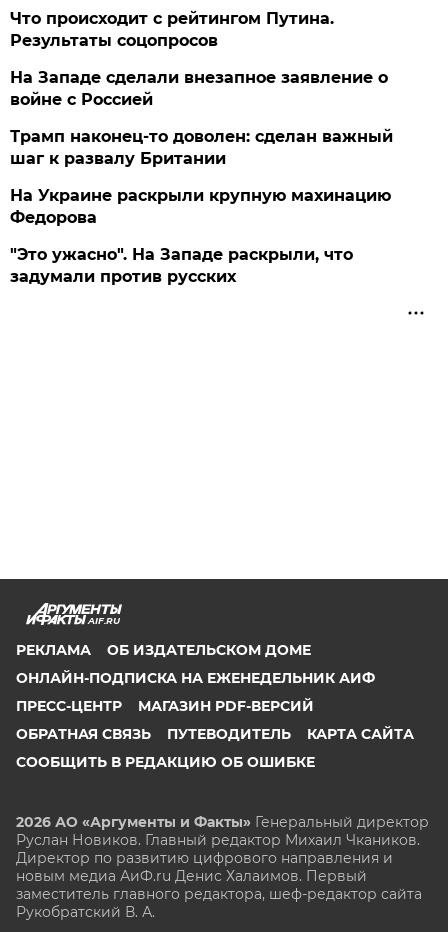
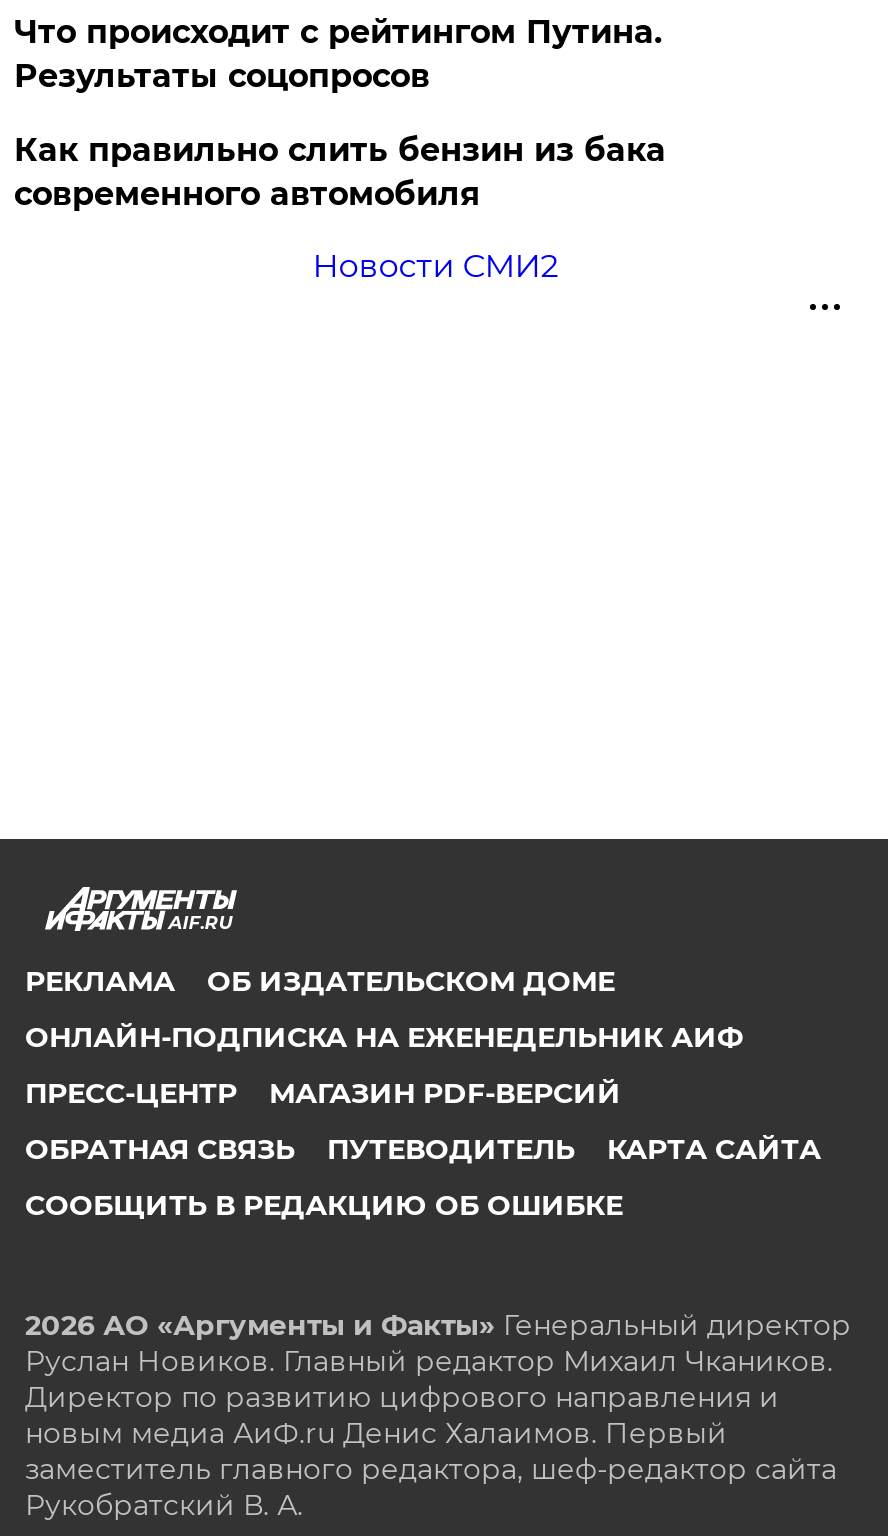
- На Западе сделали внезапное заявление о
- войне с Россией
- Трамп наконец-то доволен: сделан важный
- шаг к развалу Британии
- На Украине раскрыли крупную махинацию
- Федорова
- "Это ужасно". На Западе раскрыли, что
- задумали против русских
+ Как правильно слить бензин из бака
+ современного автомобиля
+ Новости СМИ2
